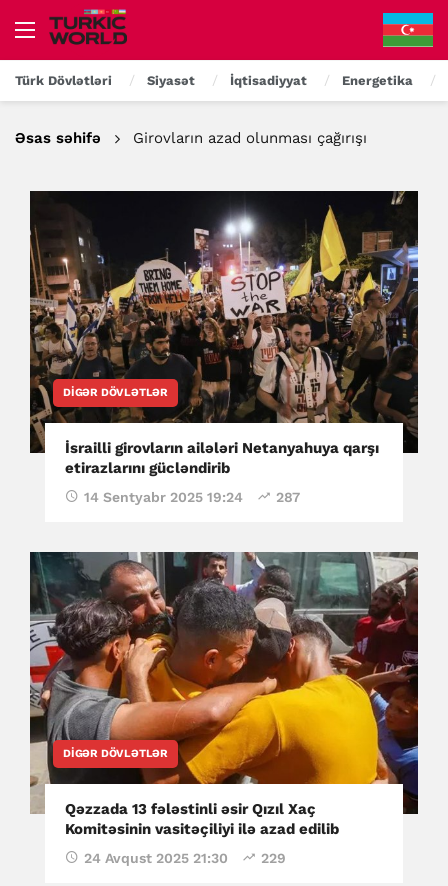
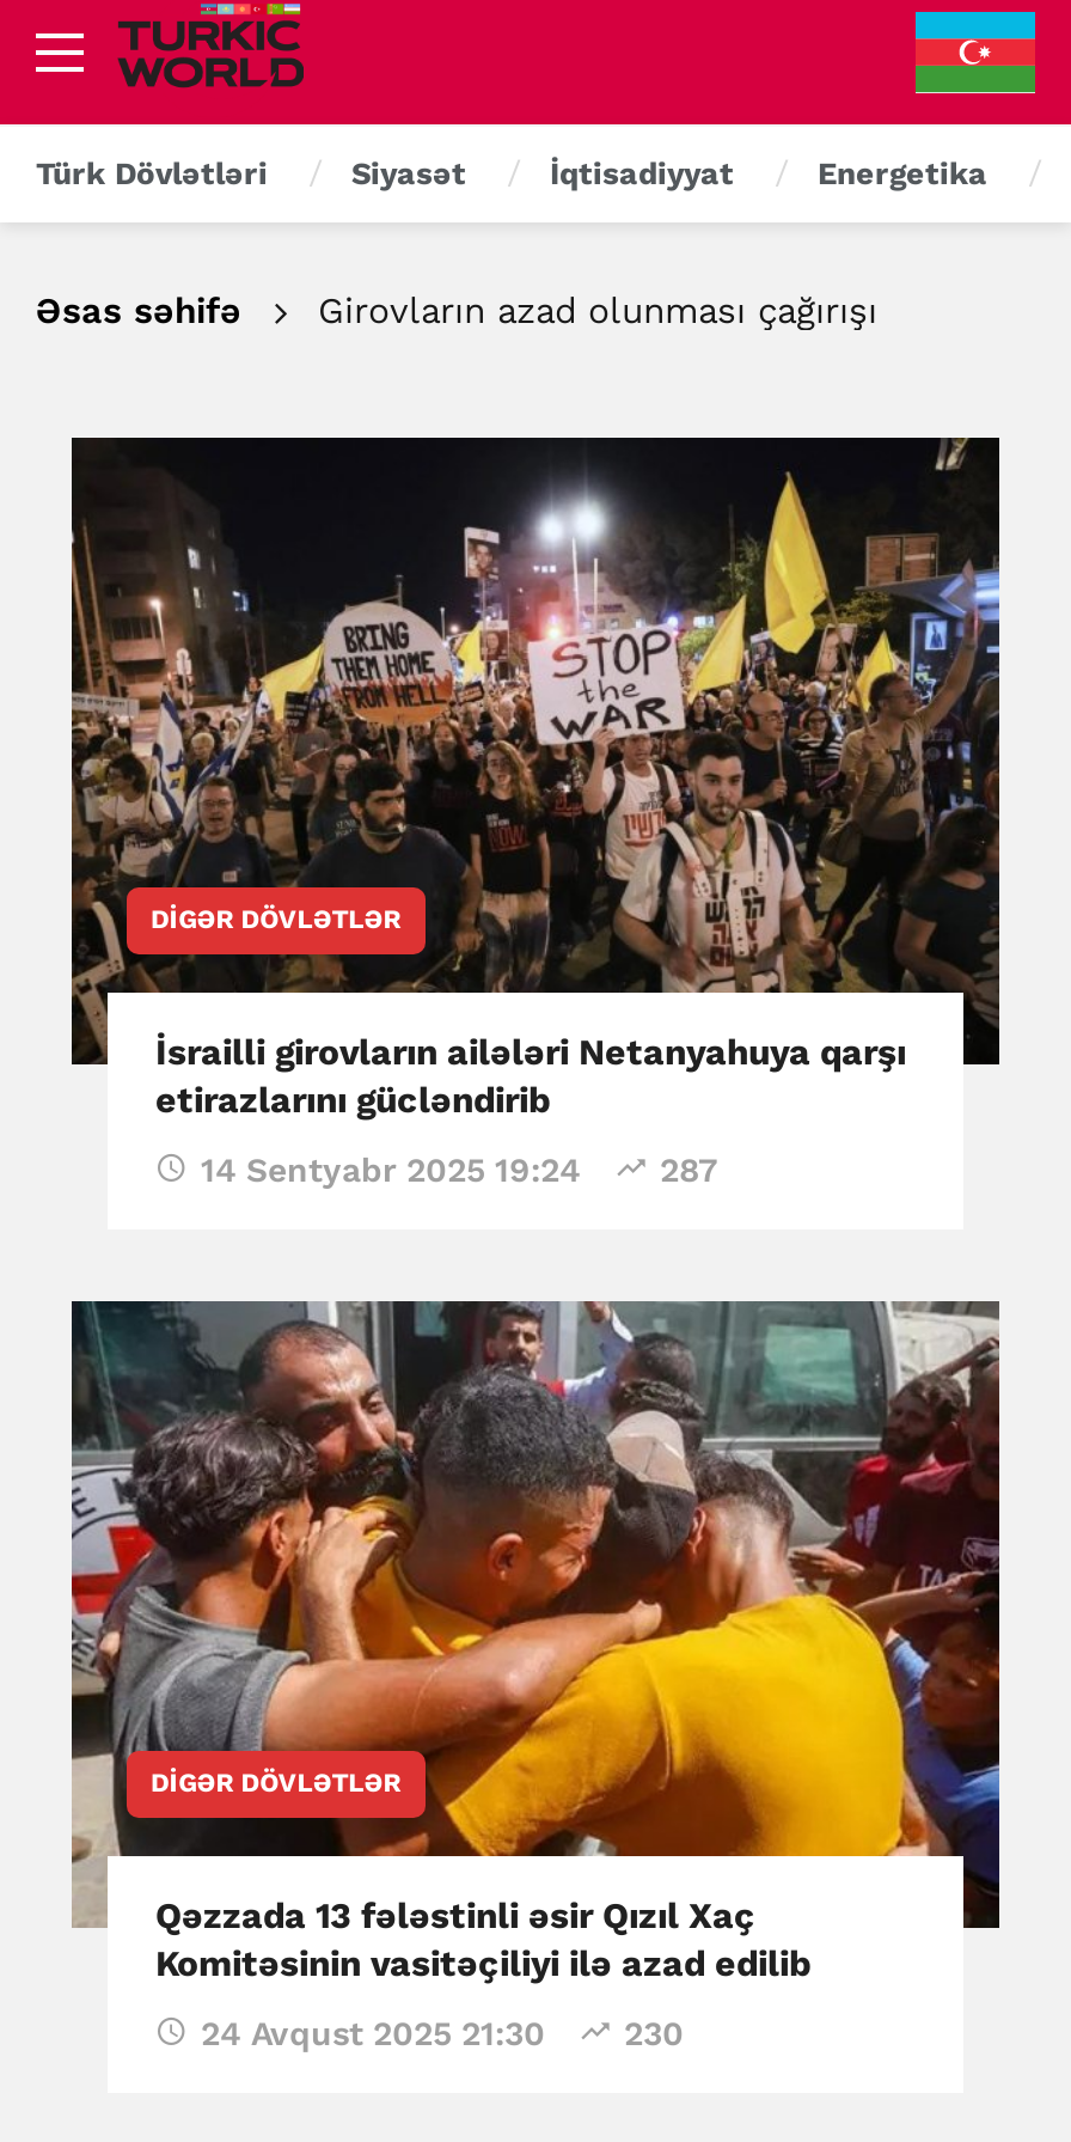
- 229
+ 230
